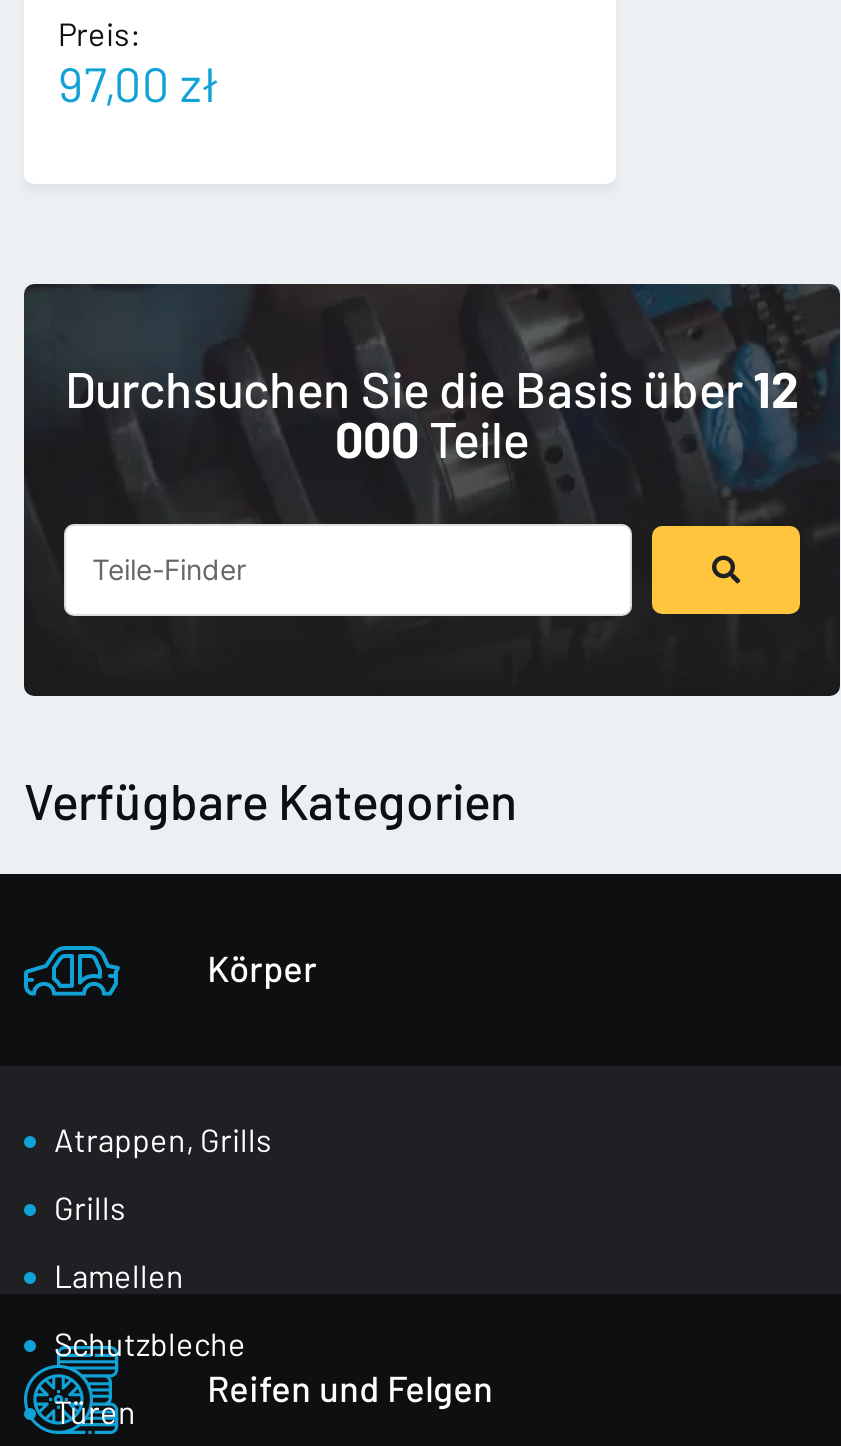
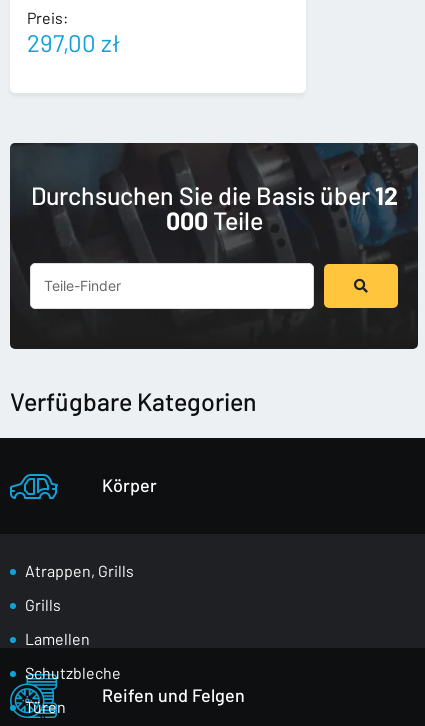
- 97,00 zł
+ 297,00 zł
